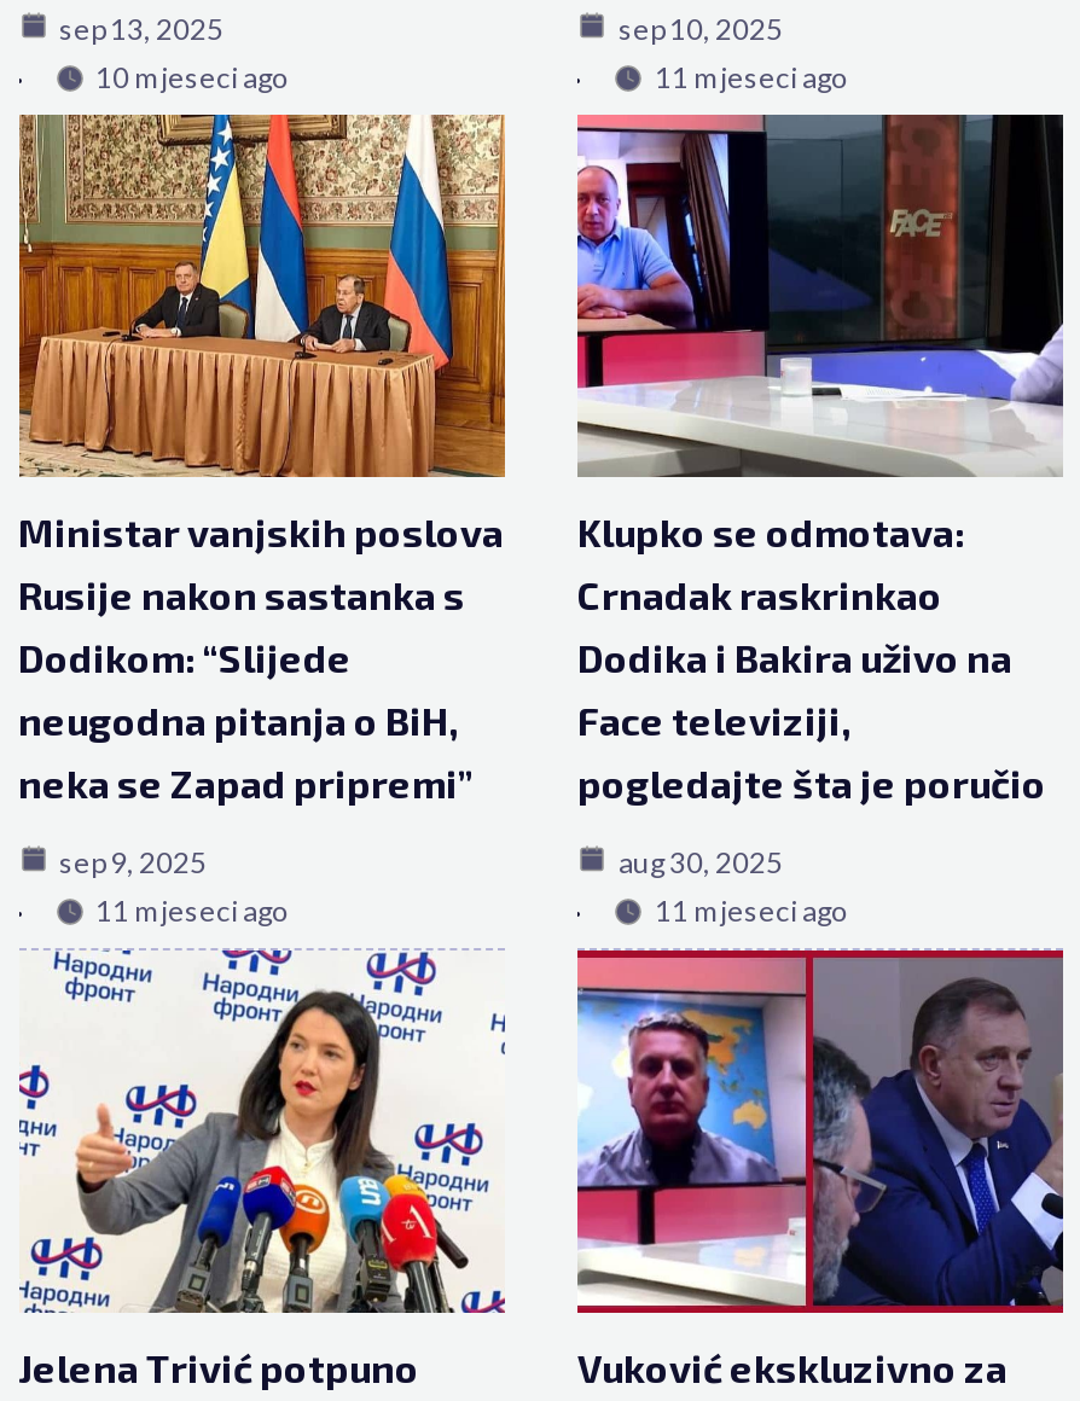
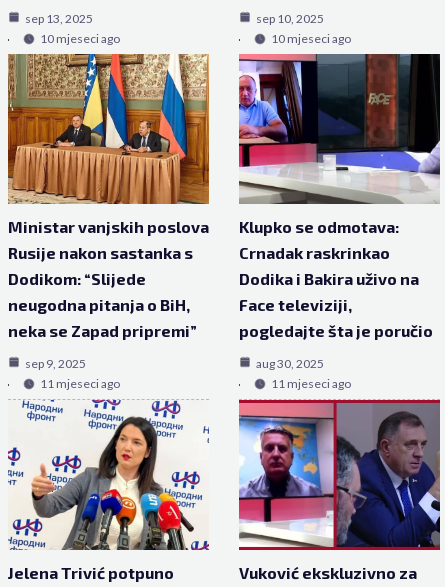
- 11 mjeseci ago
+ 10 mjeseci ago
